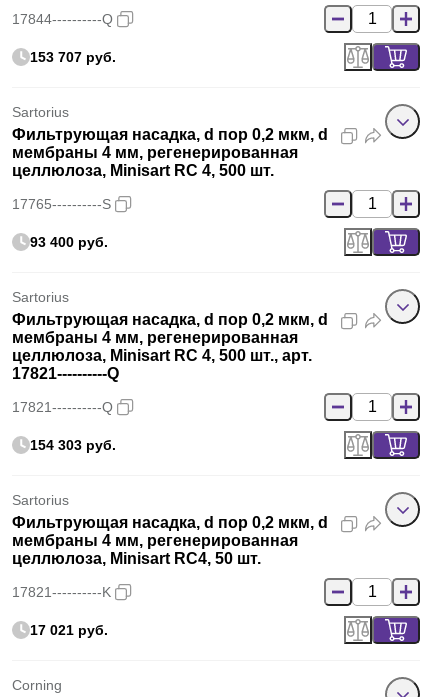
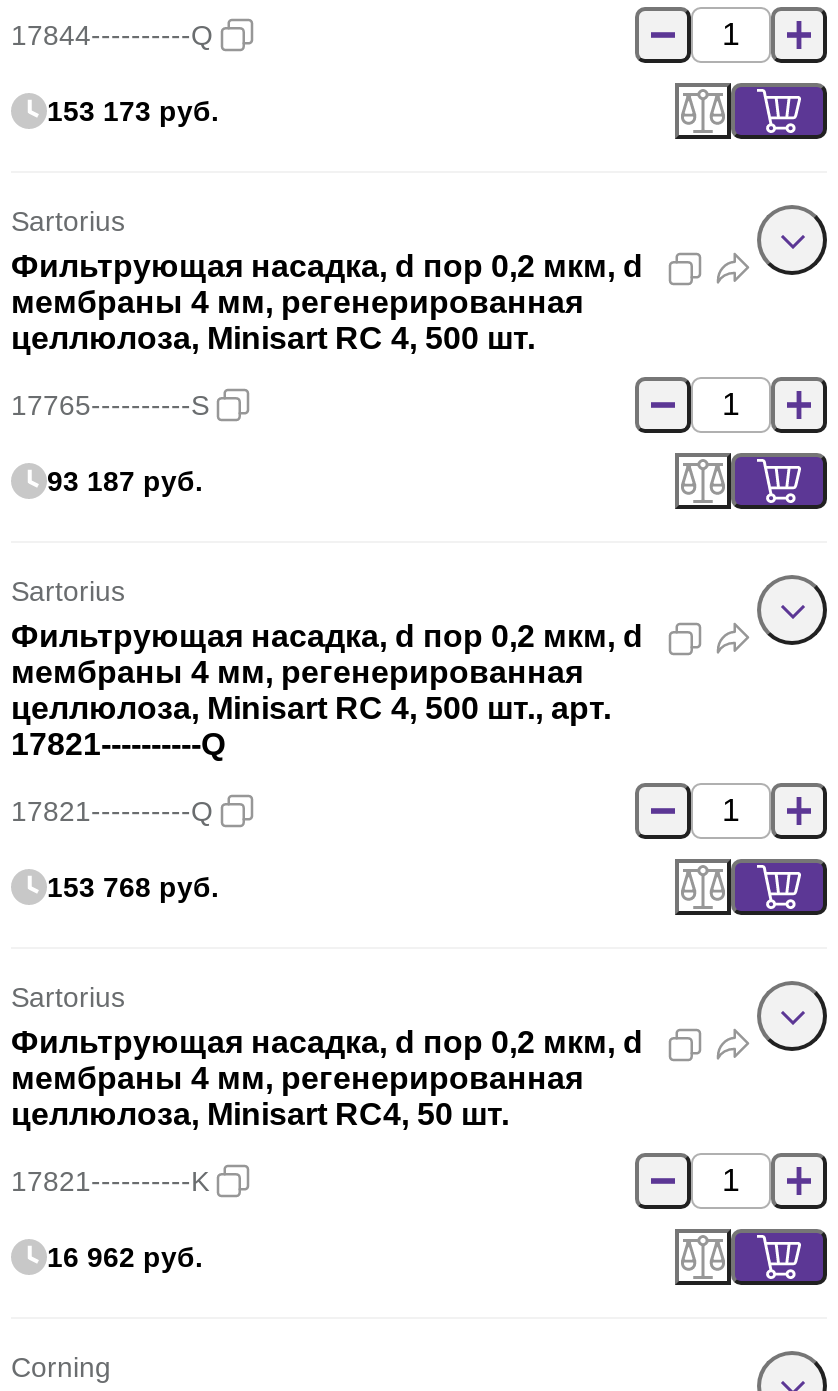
- 153 707 руб.
+ 153 173 руб.

- 93 400 руб.
+ 93 187 руб.

- 154 303 руб.
+ 153 768 руб.

- 17 021 руб.
+ 16 962 руб.
